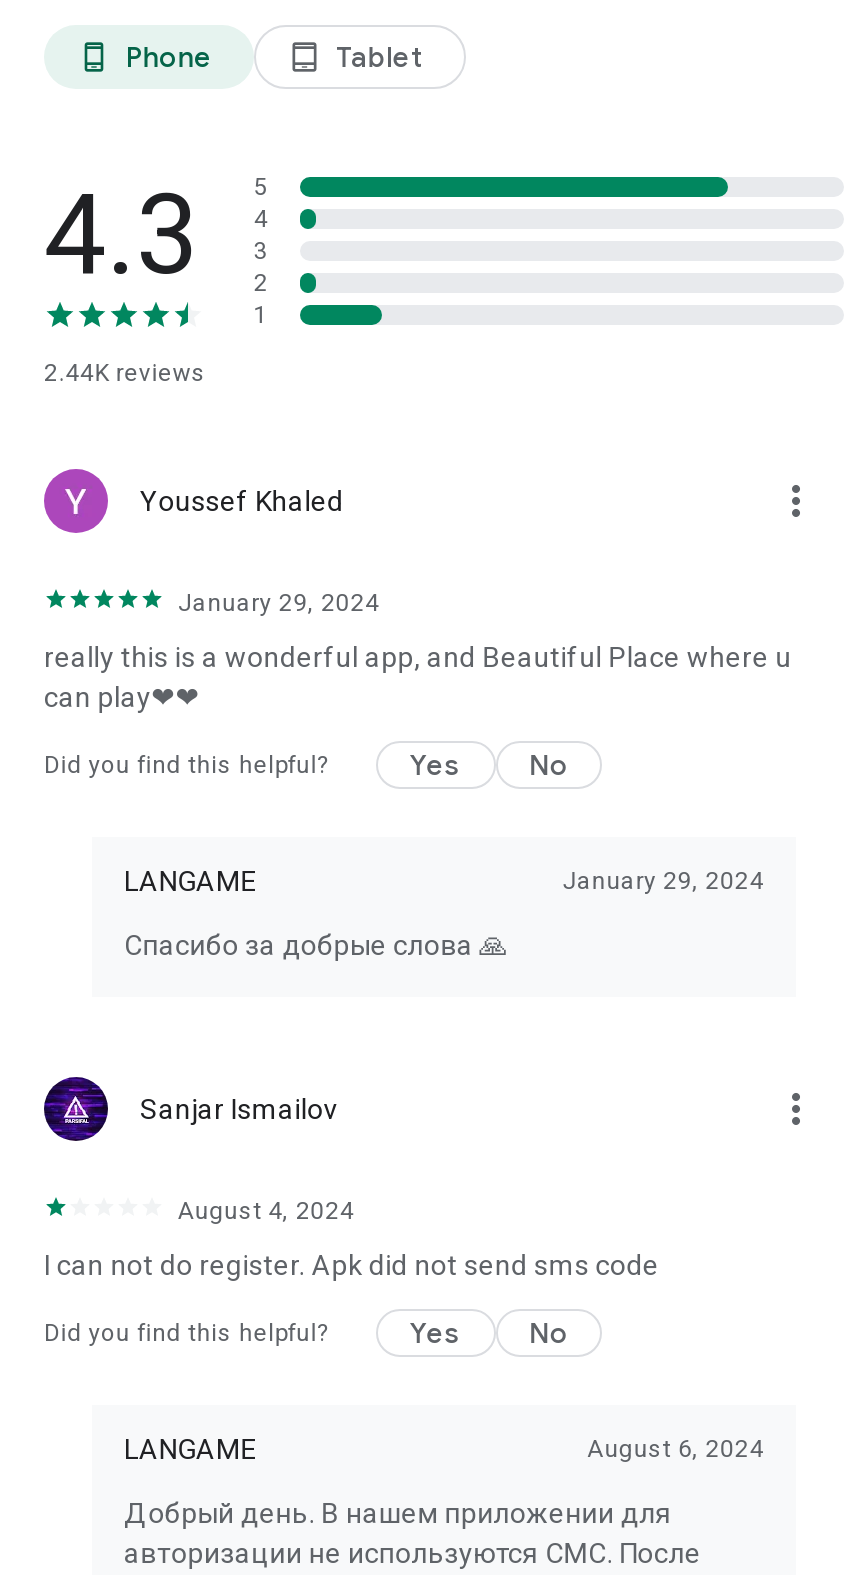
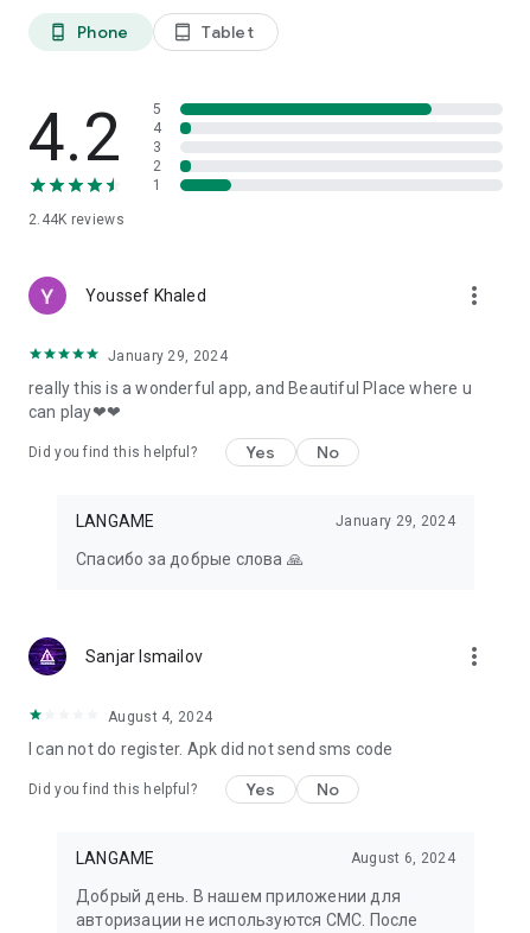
- 4.3 5 4 3 2
+ 4.2 5 4 3 2
